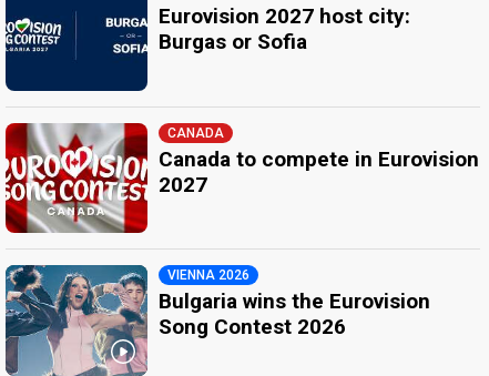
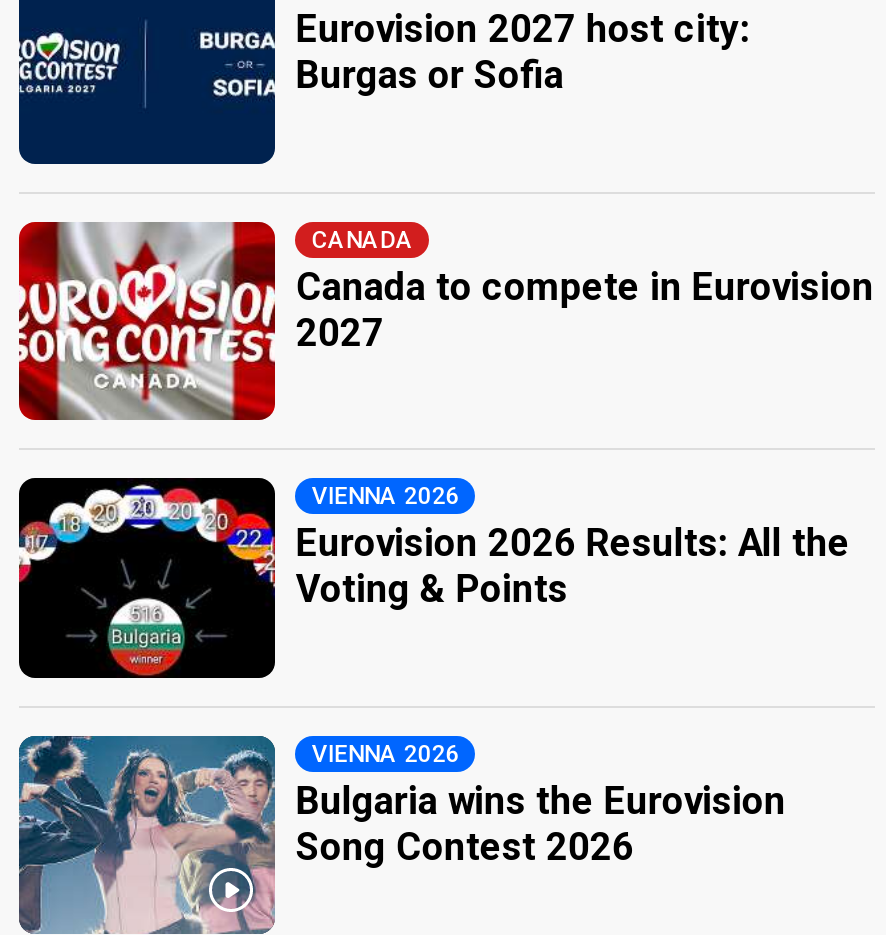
+ [image]
+ Eurovision 2026 Results: All the
+ Voting & Points

+ VIENNA 2026
